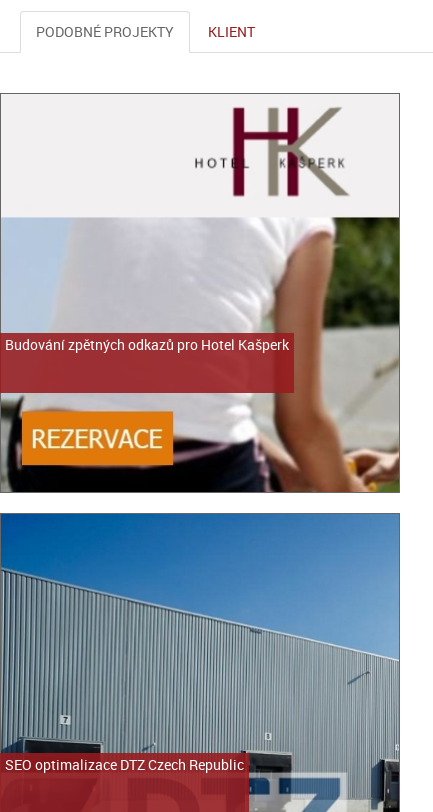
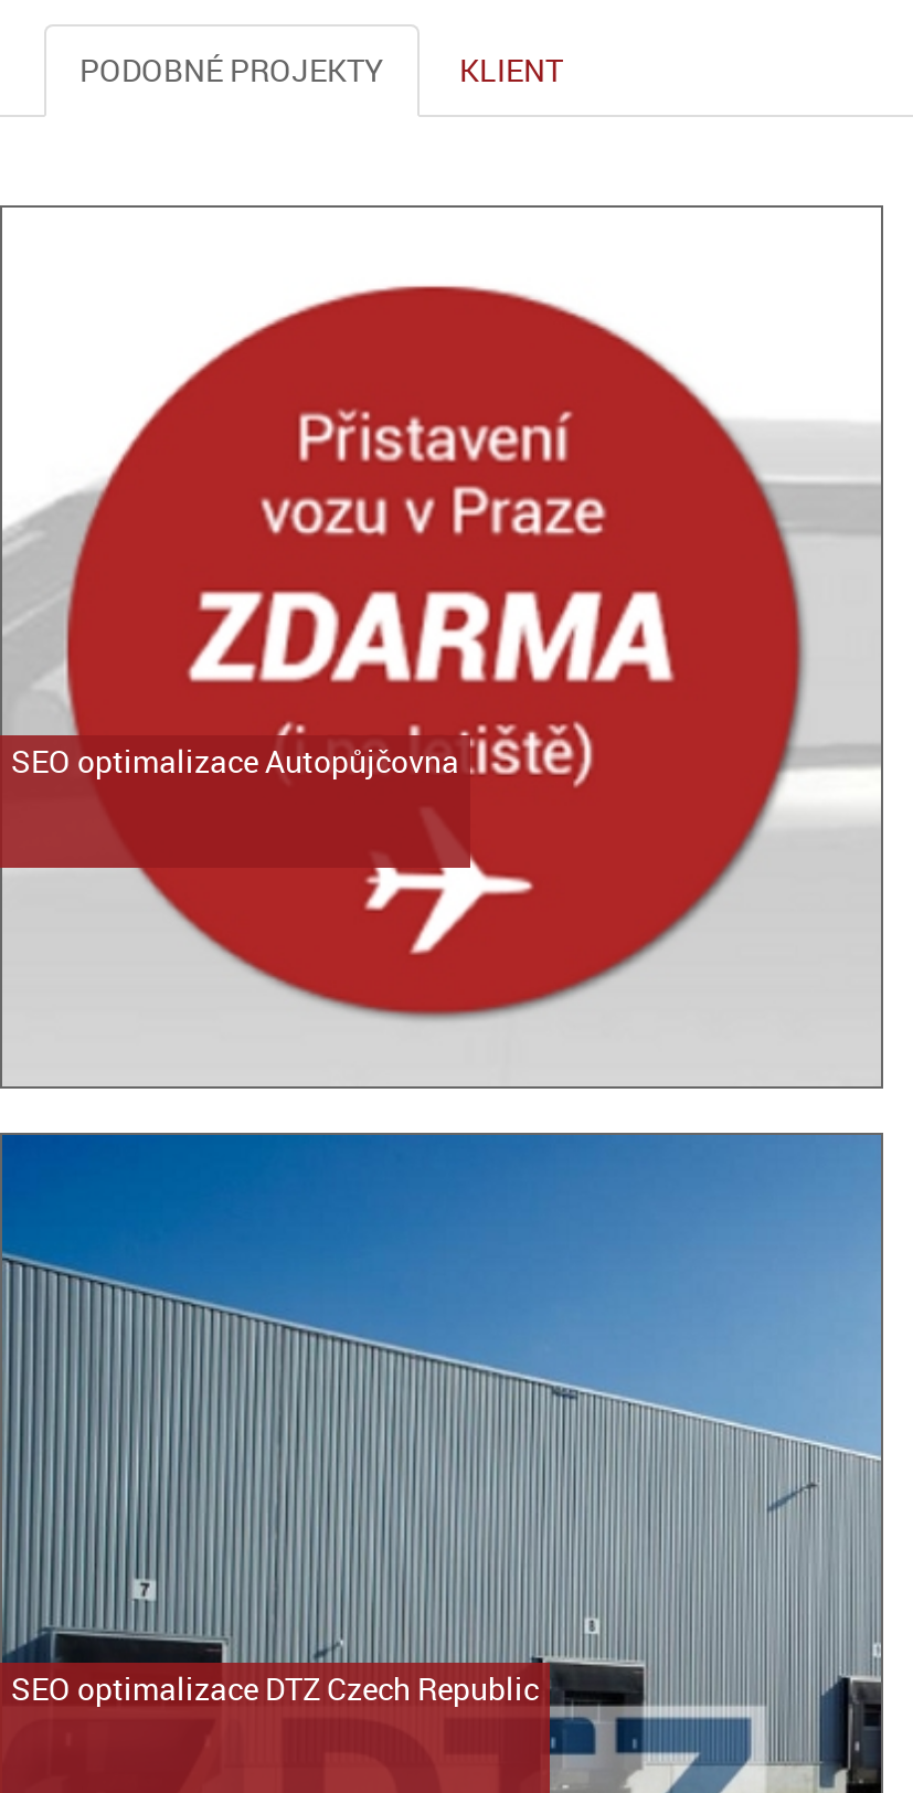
- [image]
- Budování zpětných odkazů pro Hotel Kašperk
+ [image]
+ SEO optimalizace Autopůjčovna
